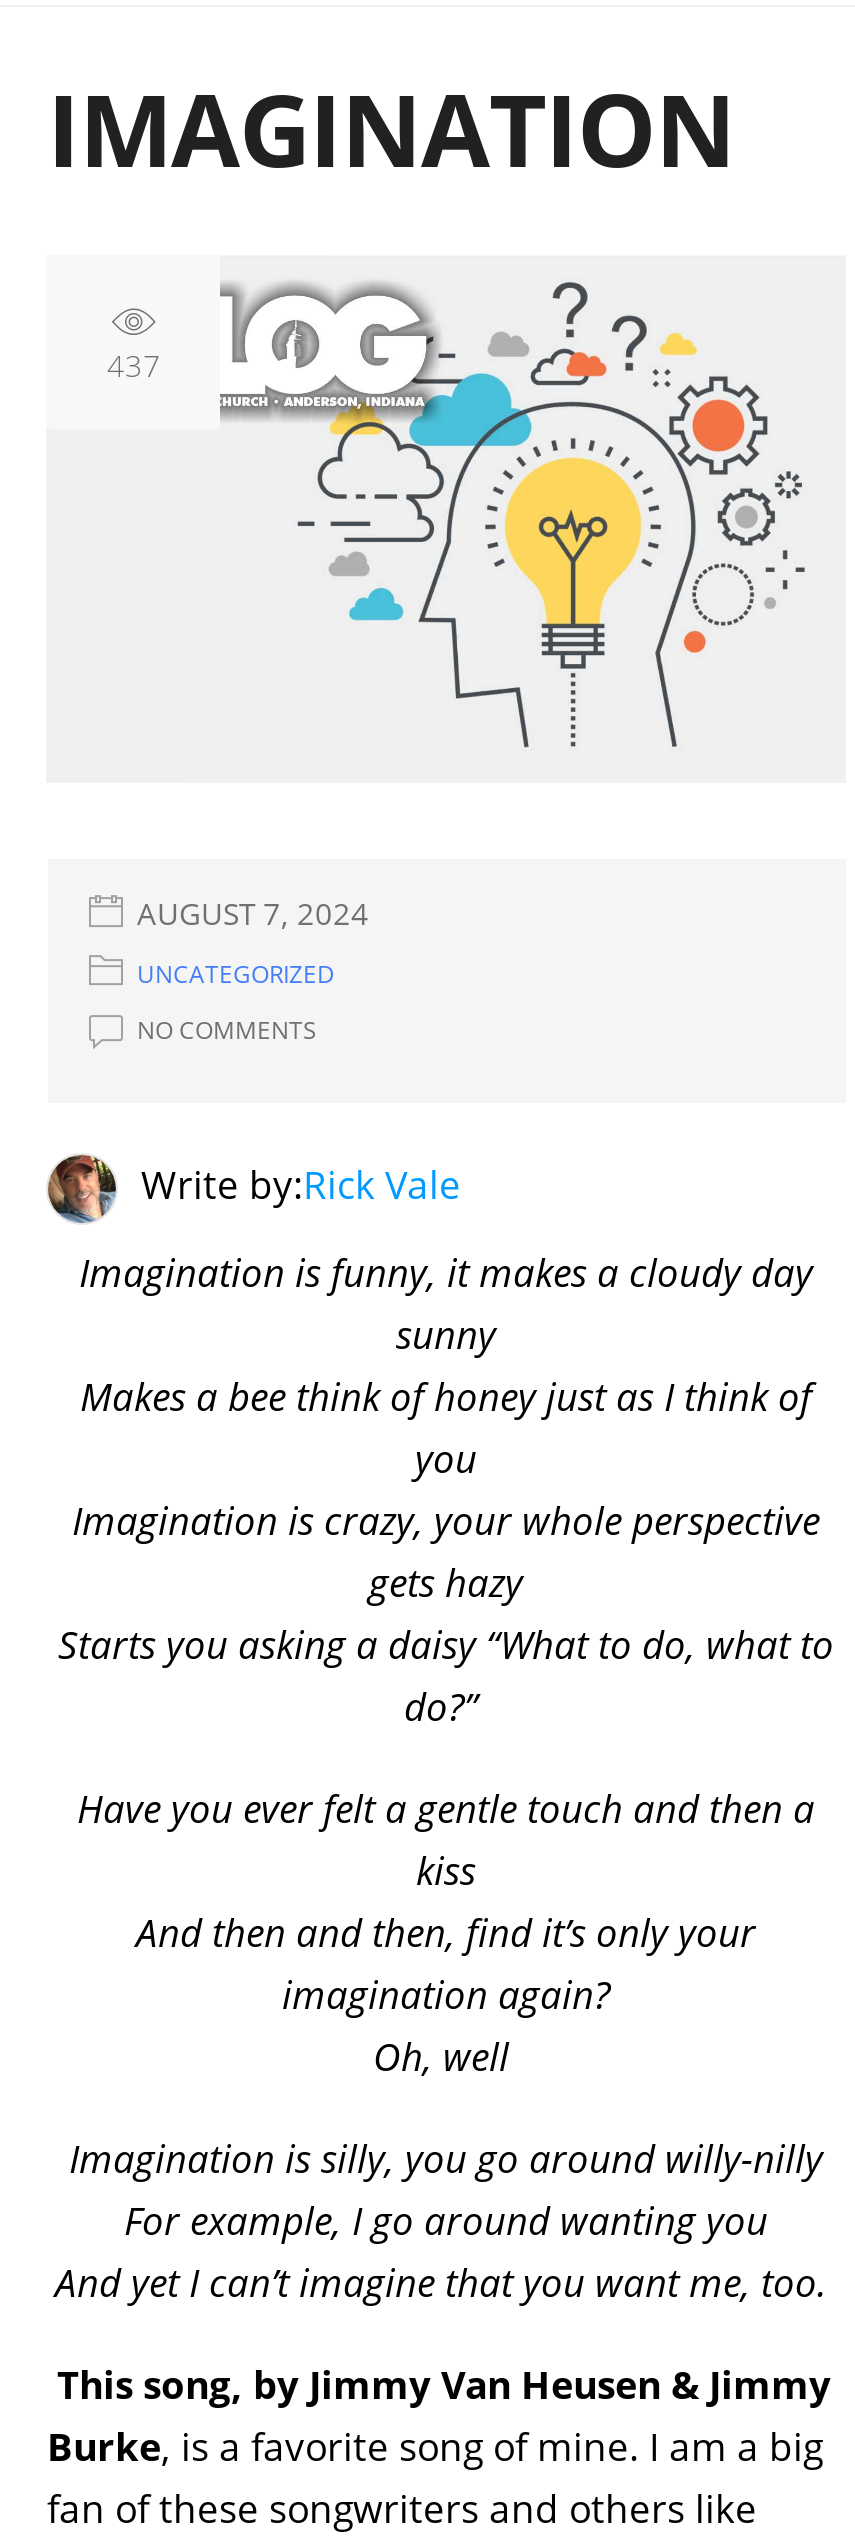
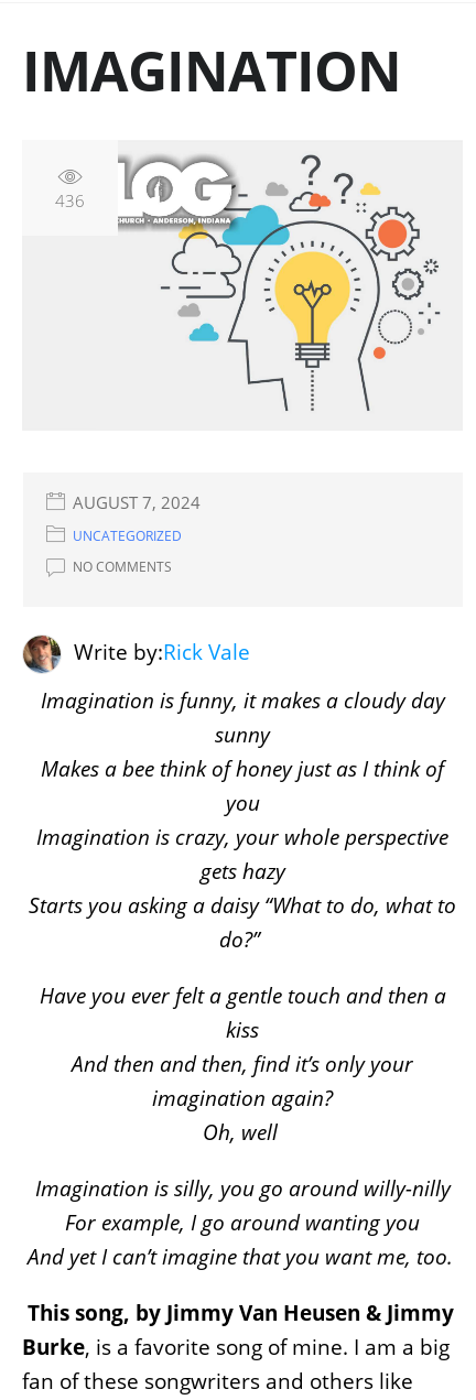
- 437
+ 436
